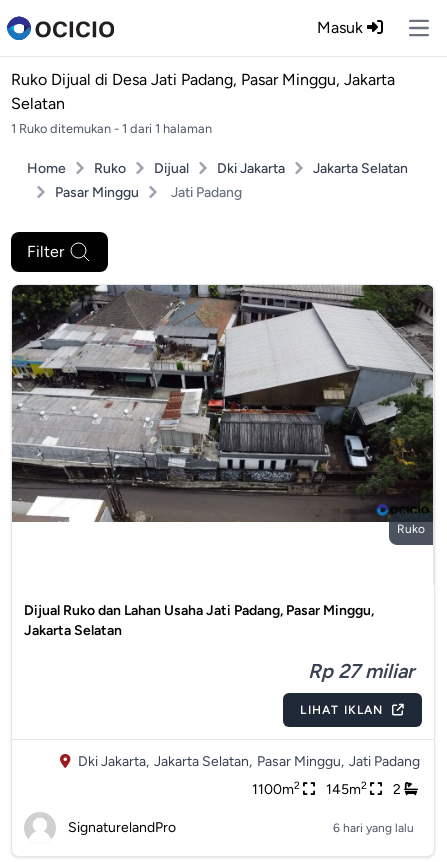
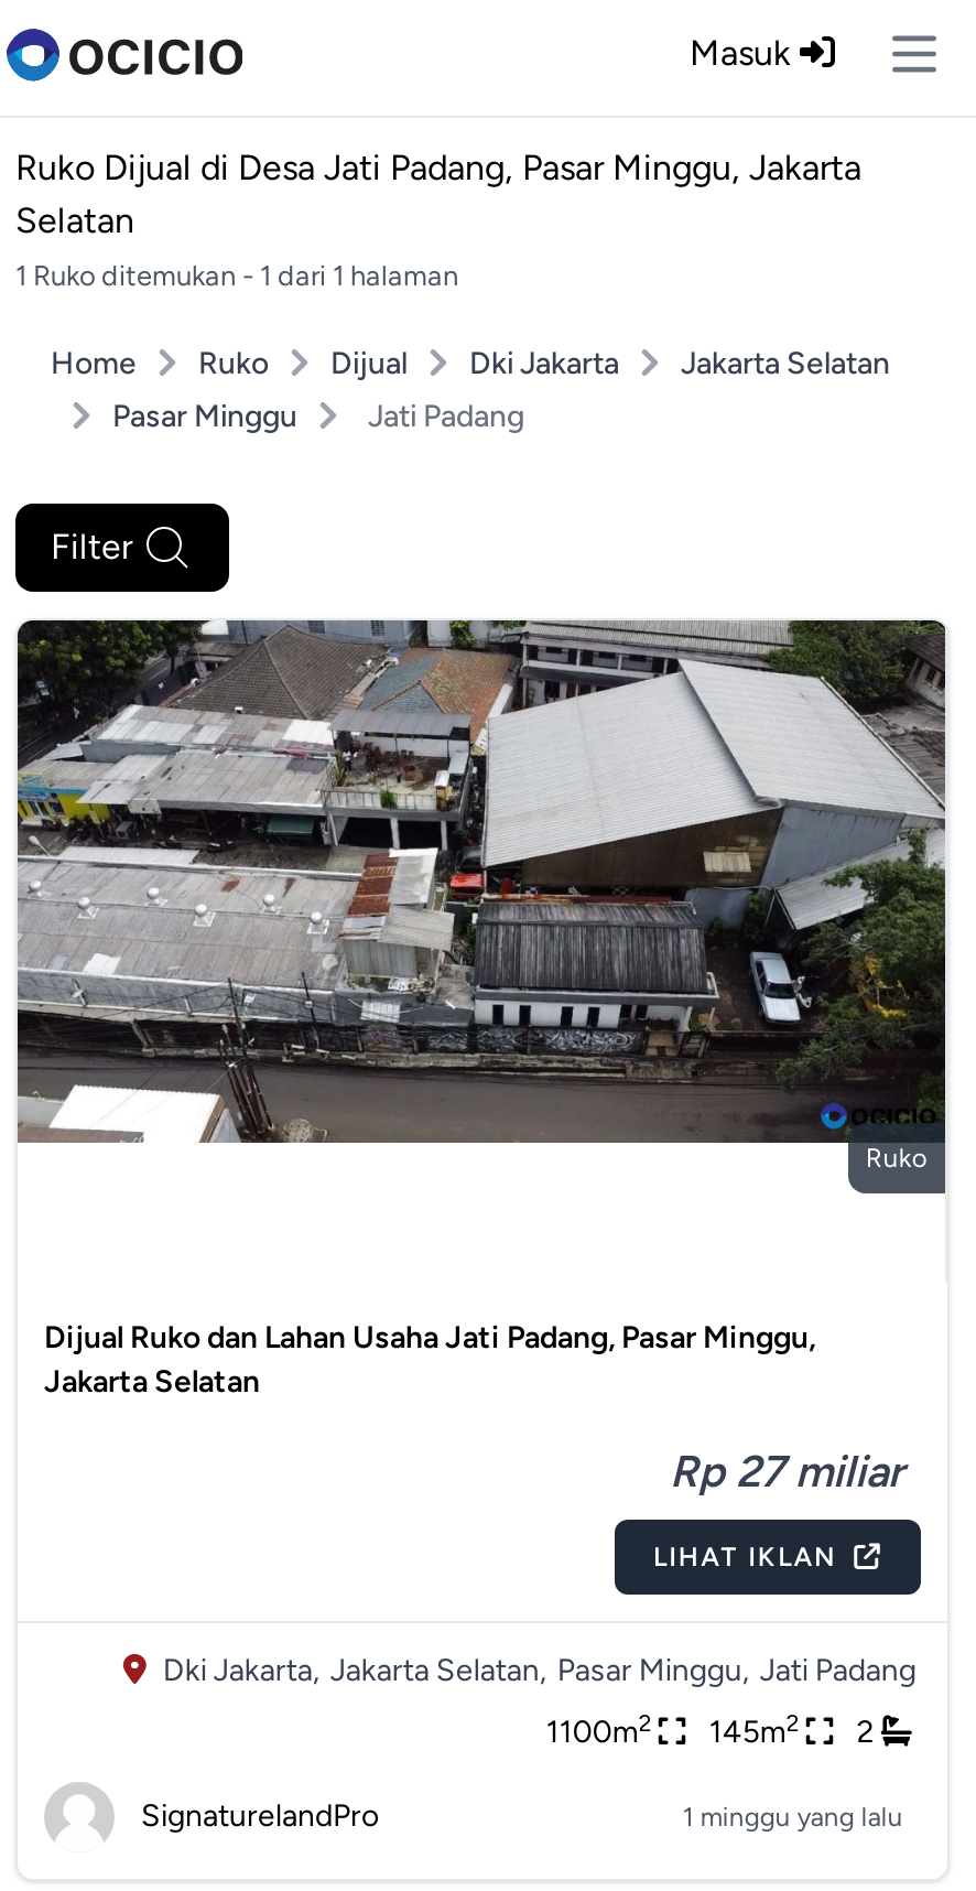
- 6 hari yang lalu
+ 1 minggu yang lalu
